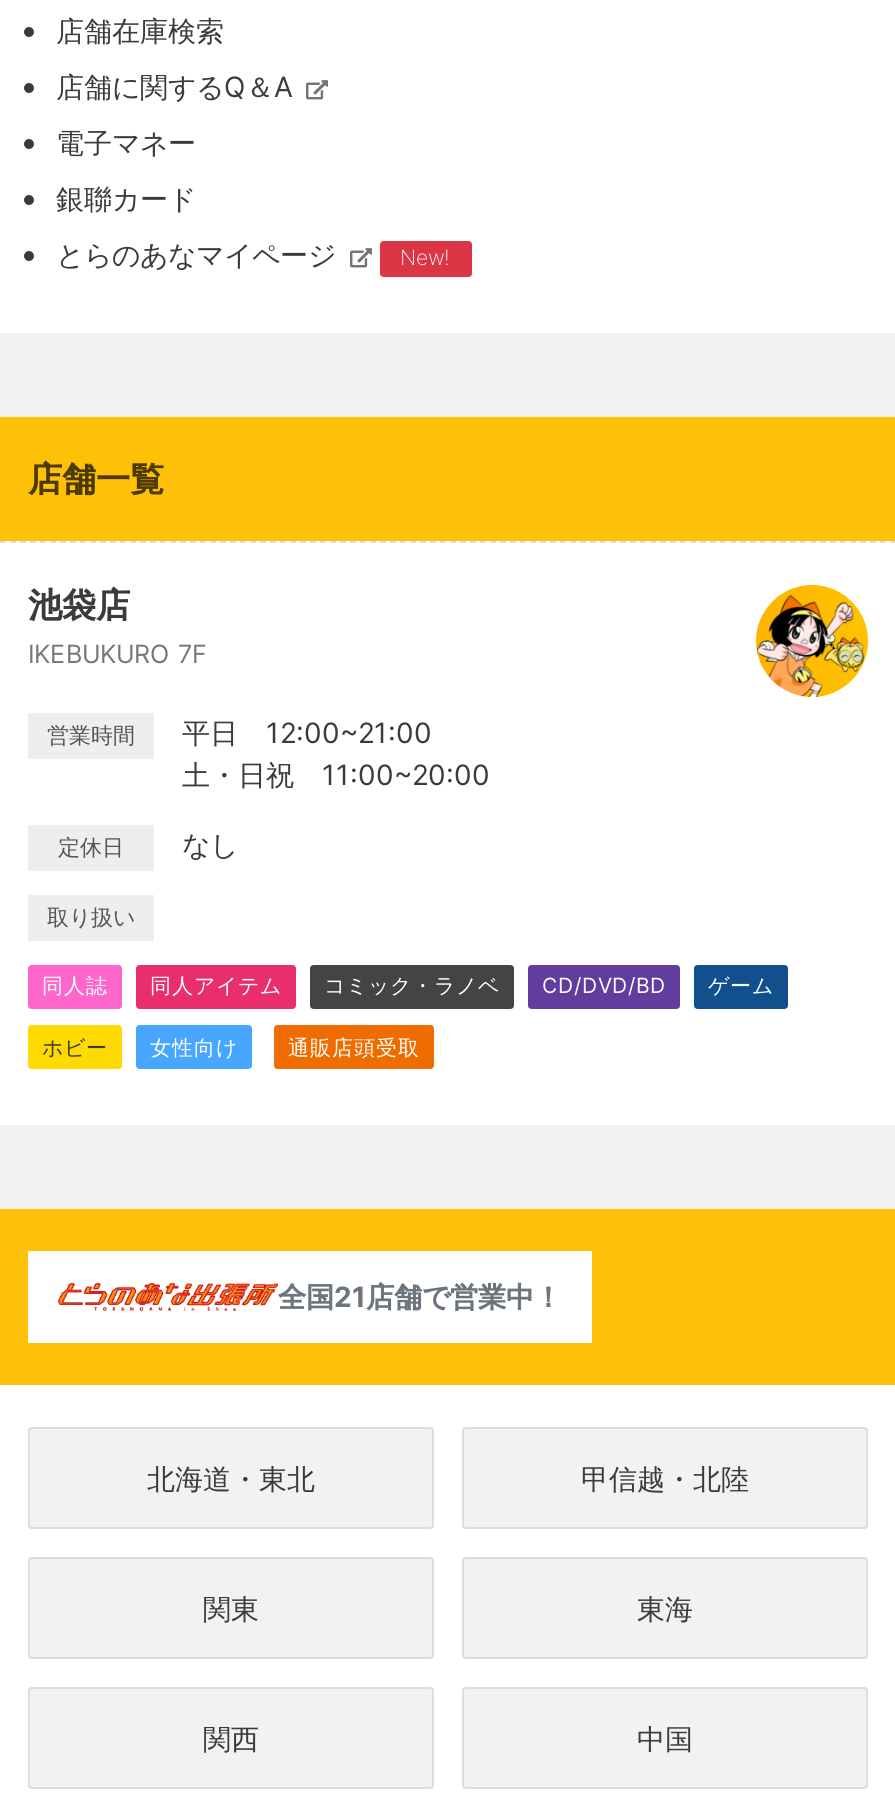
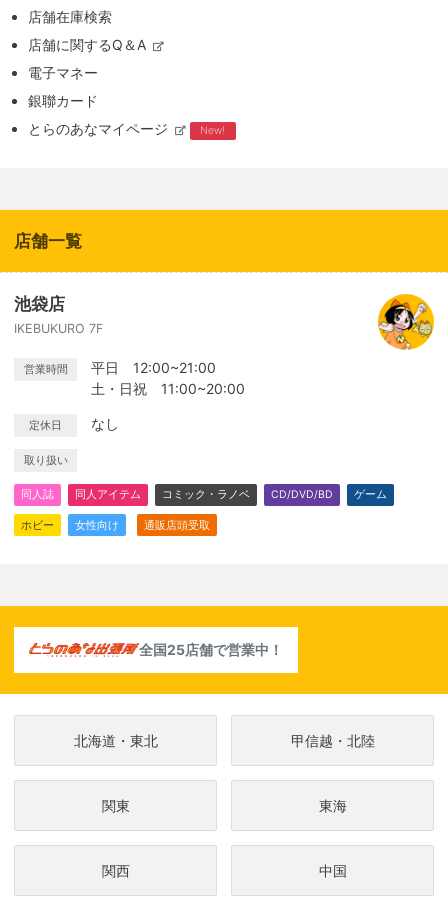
- 全国21店舗で営業中！
+ 全国25店舗で営業中！
